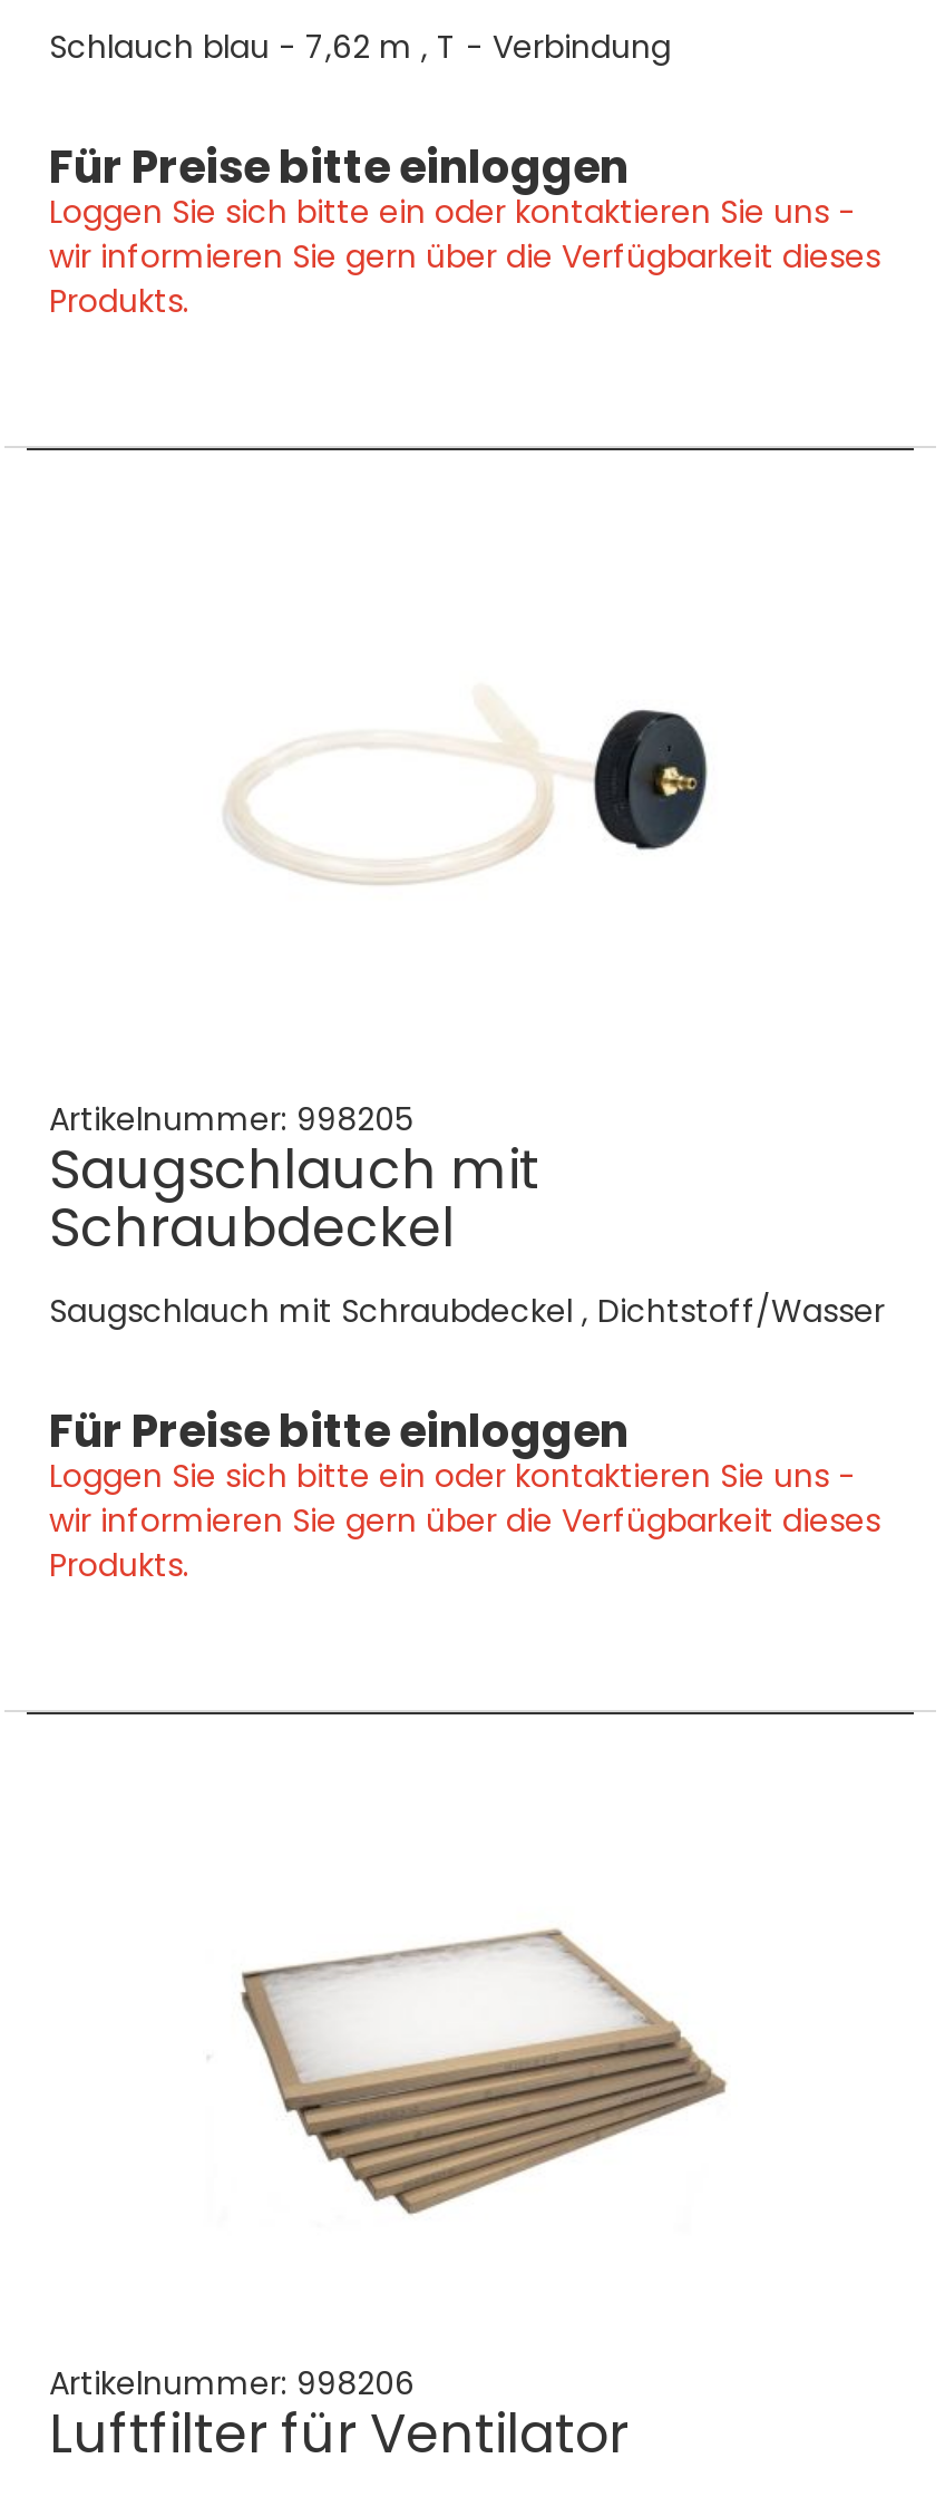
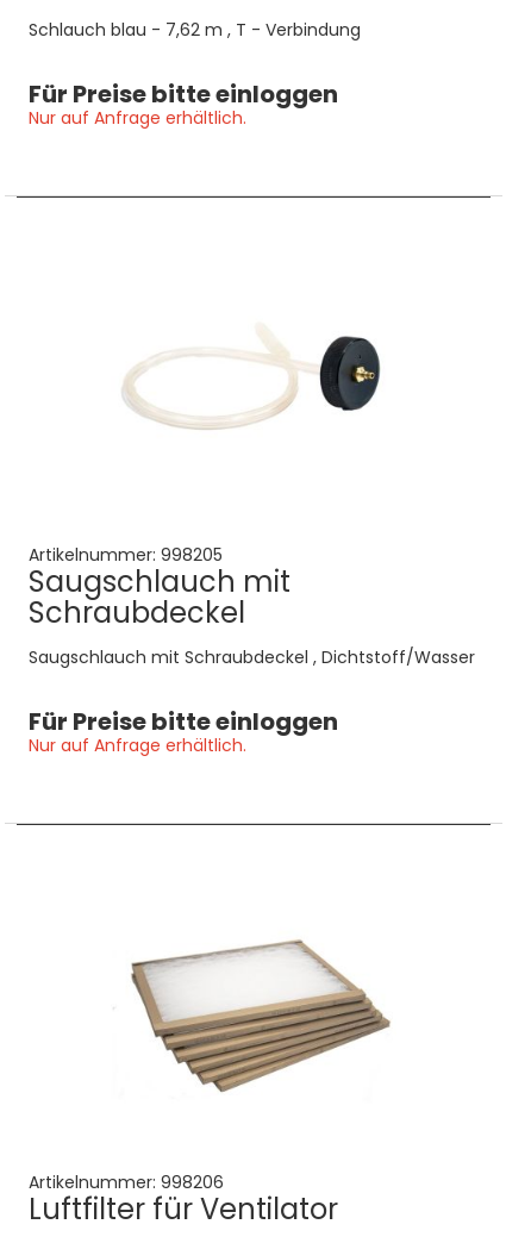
- Loggen Sie sich bitte ein oder kontaktieren Sie uns -
- wir informieren Sie gern über die Verfügbarkeit dieses
- Produkts.
+ Nur auf Anfrage erhältlich.

- Loggen Sie sich bitte ein oder kontaktieren Sie uns -
- wir informieren Sie gern über die Verfügbarkeit dieses
- Produkts.
+ Nur auf Anfrage erhältlich.
